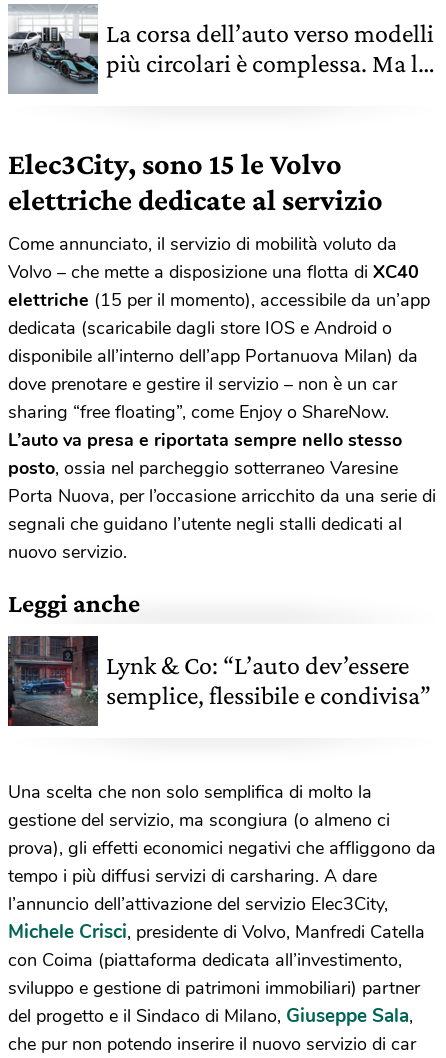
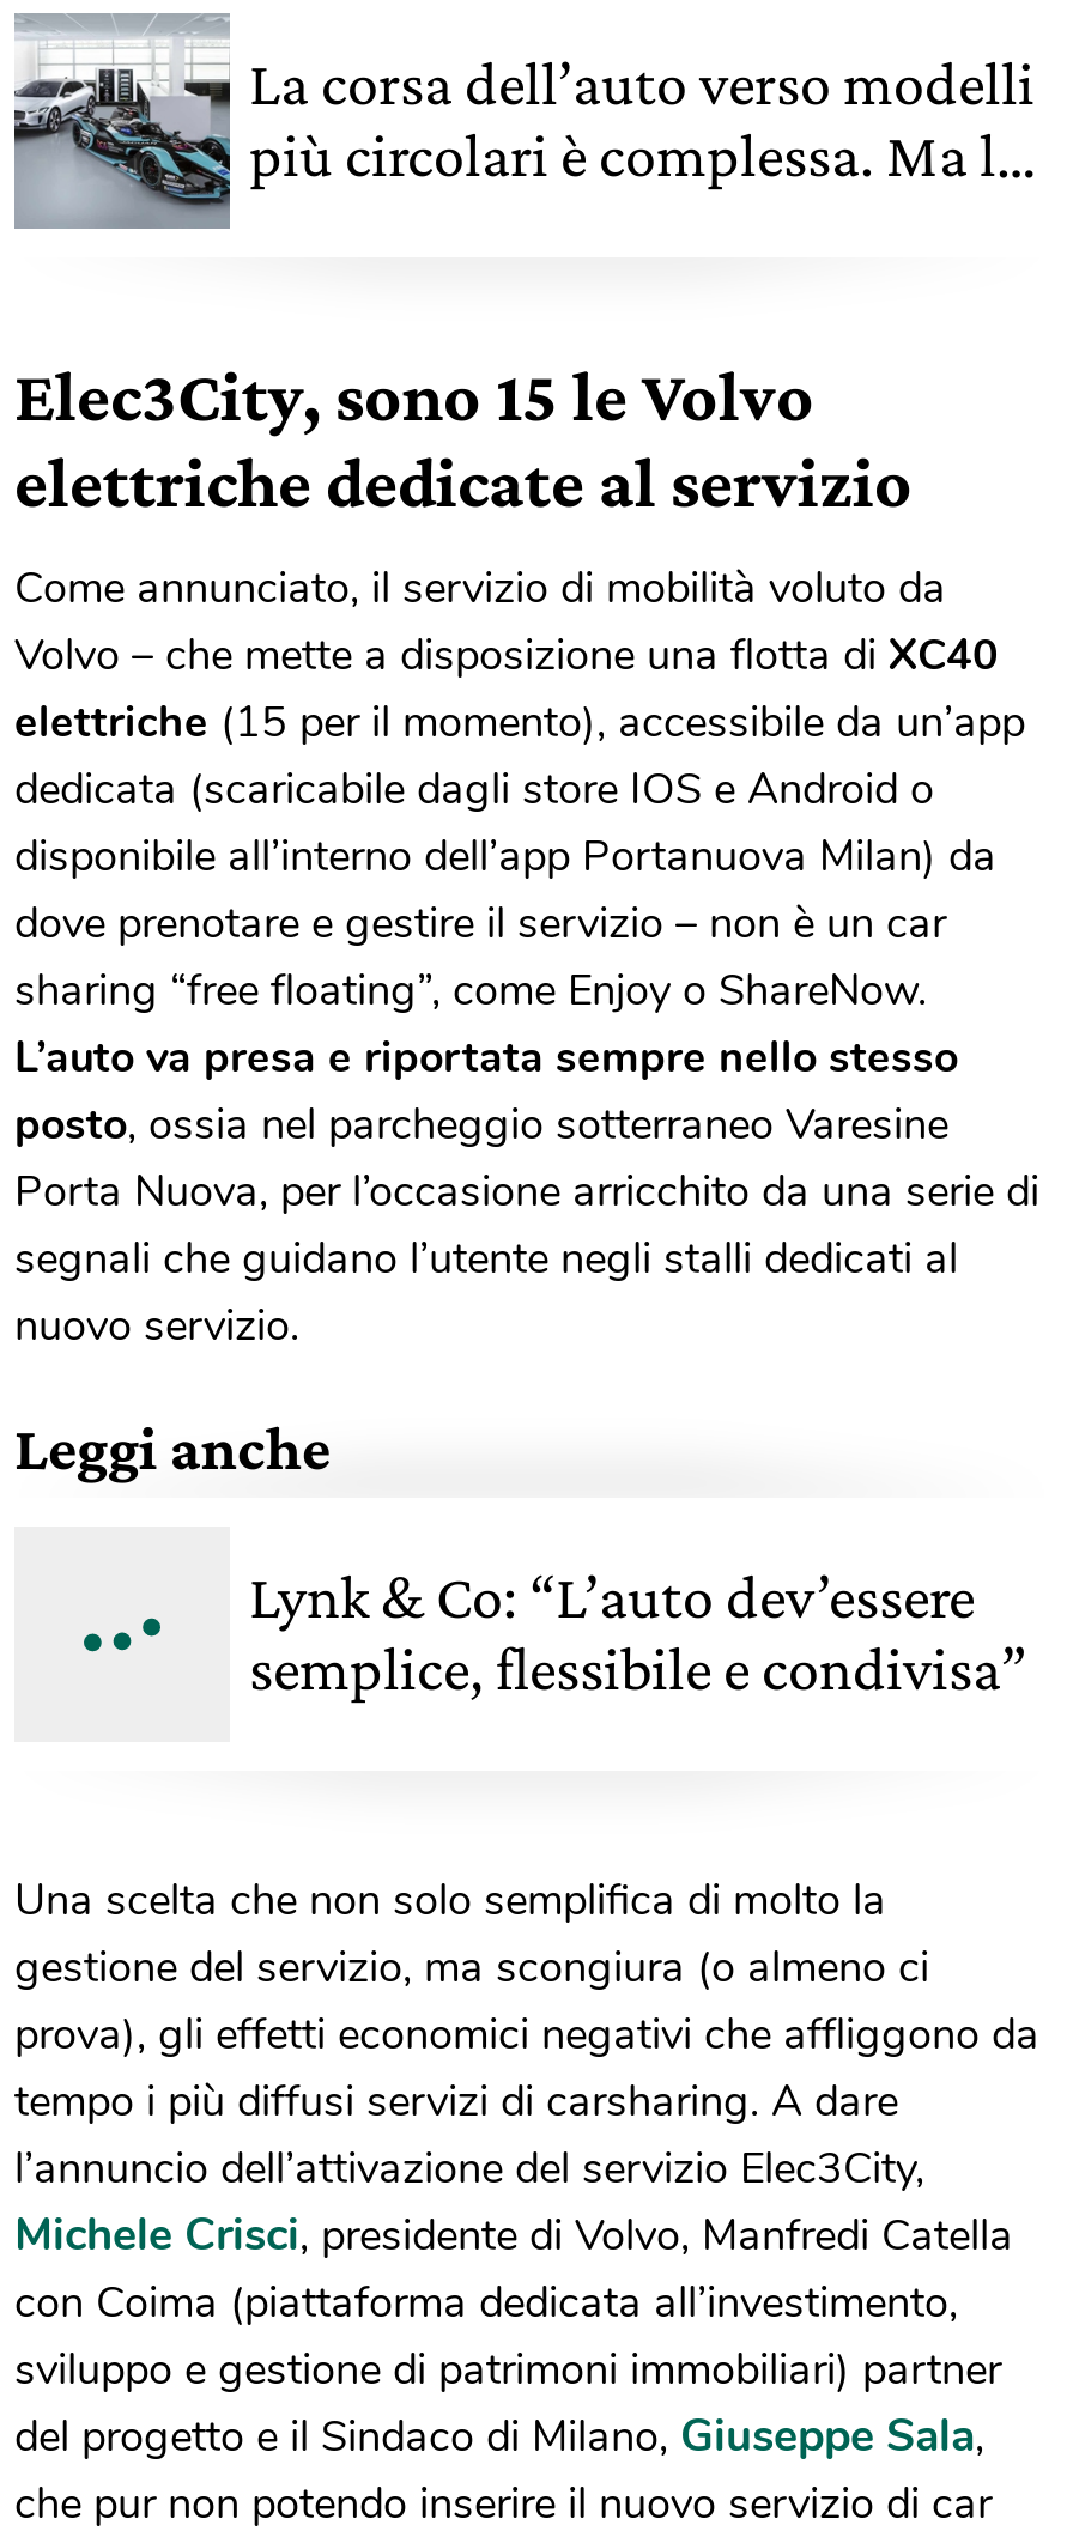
- [image]
